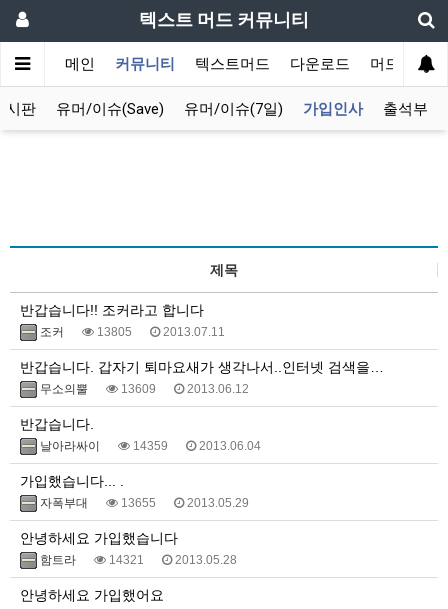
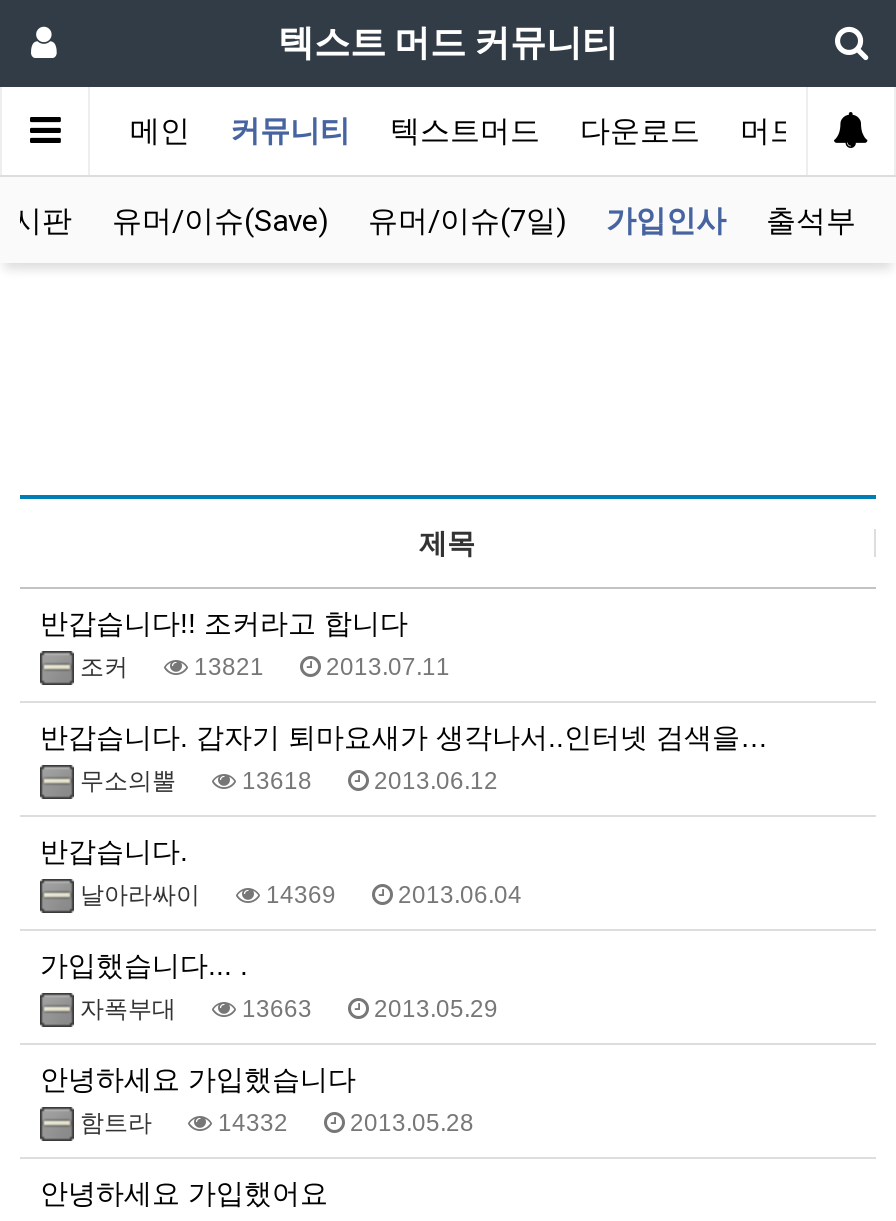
- 13805 2013.07.11
+ 13821 2013.07.11

- 13609 2013.06.12
+ 13618 2013.06.12

- 14359 2013.06.04
+ 14369 2013.06.04

- 13655 2013.05.29
+ 13663 2013.05.29

- 14321 2013.05.28
+ 14332 2013.05.28
